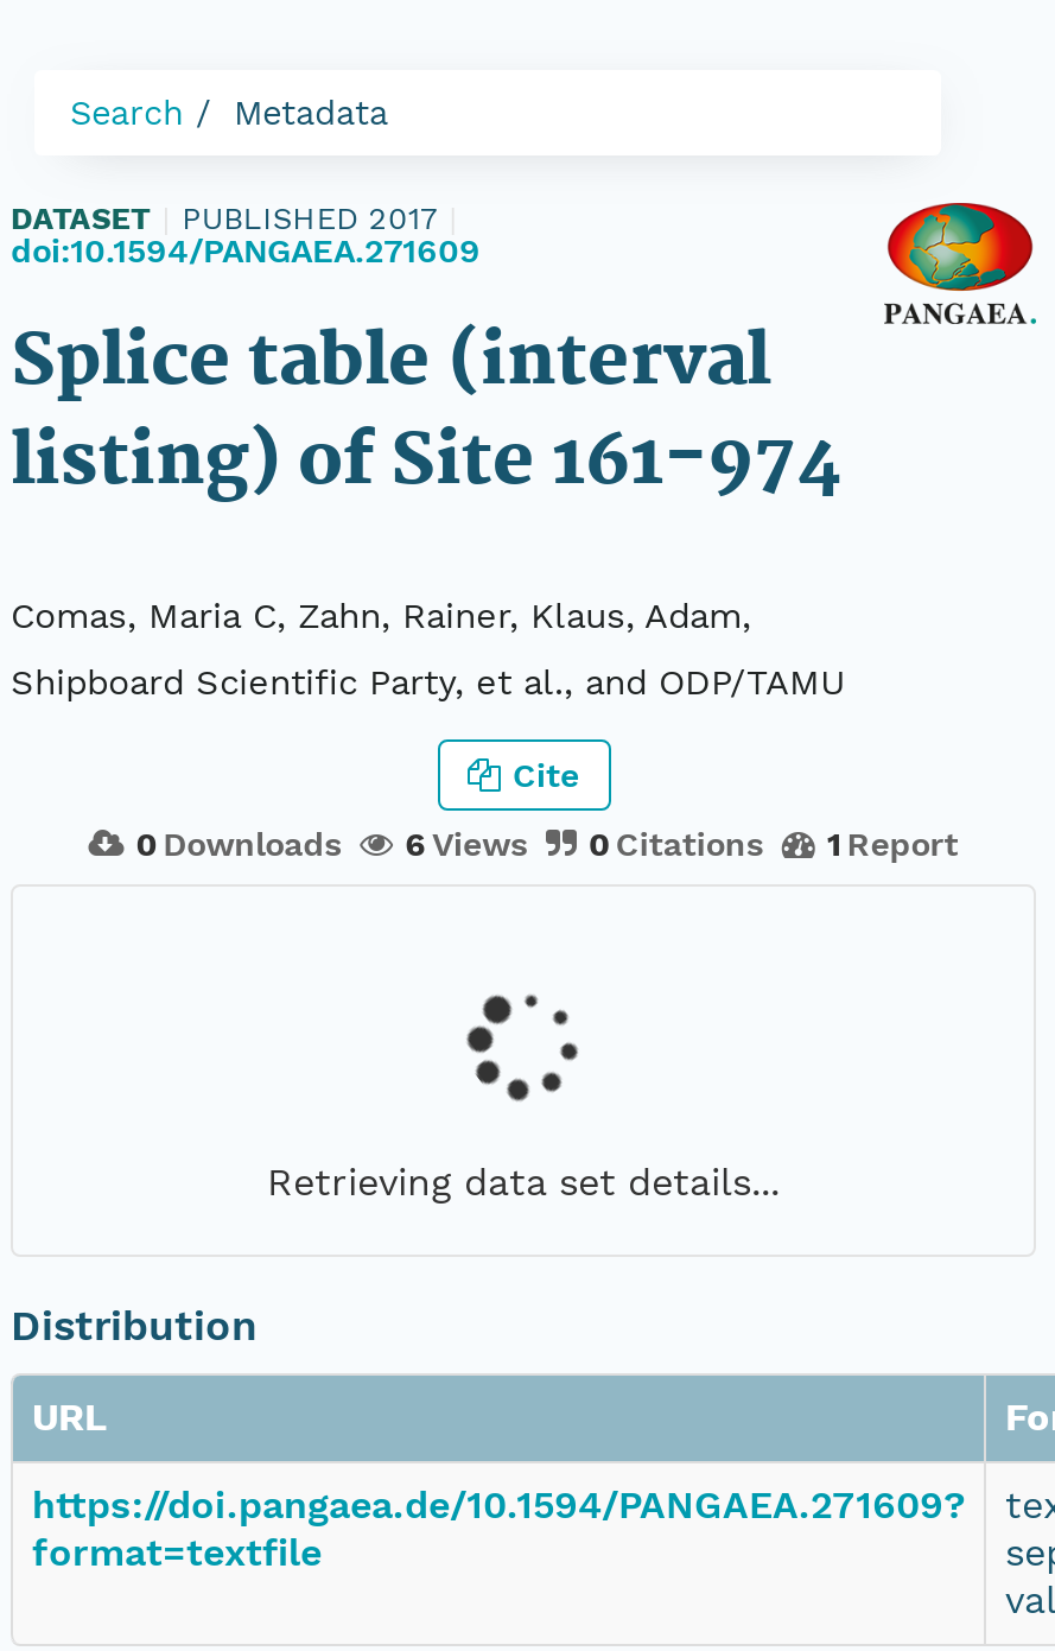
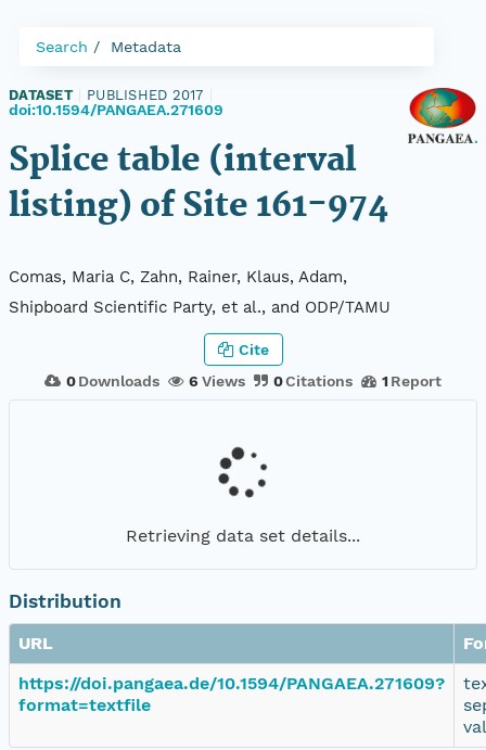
- [image]
+ [image]
